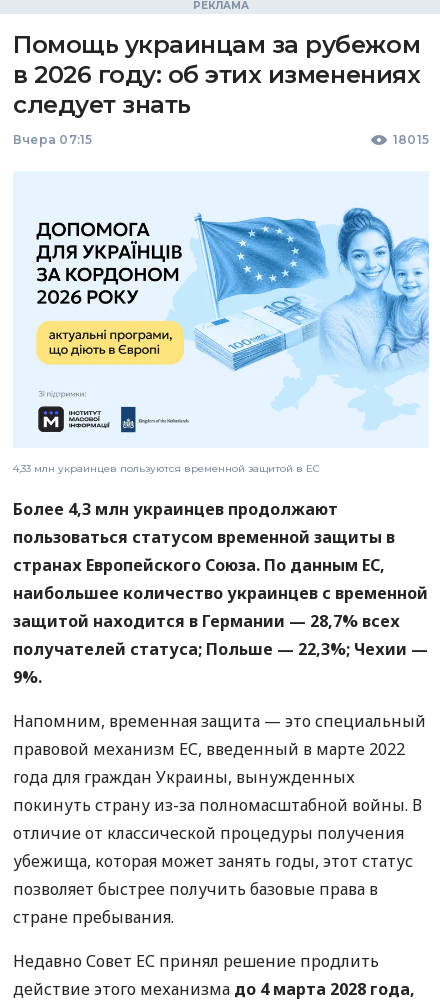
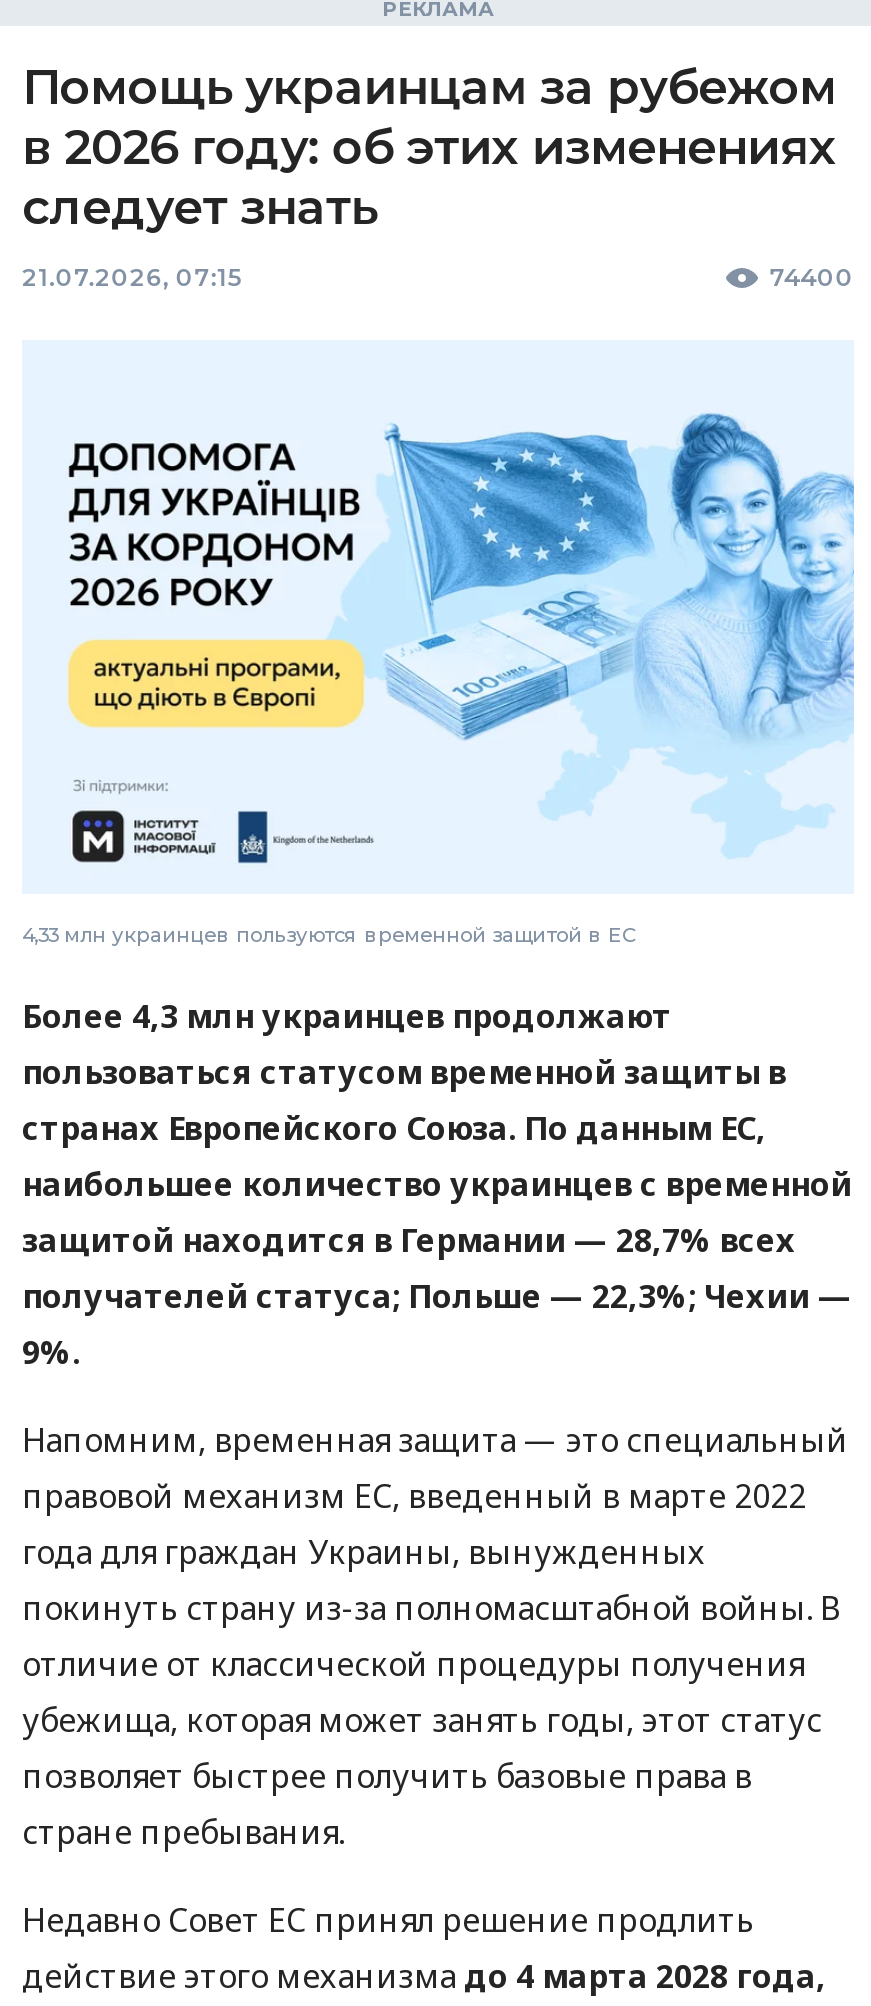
- Вчера 07:15
- 18015
+ 21.07.2026, 07:15
+ 74400
